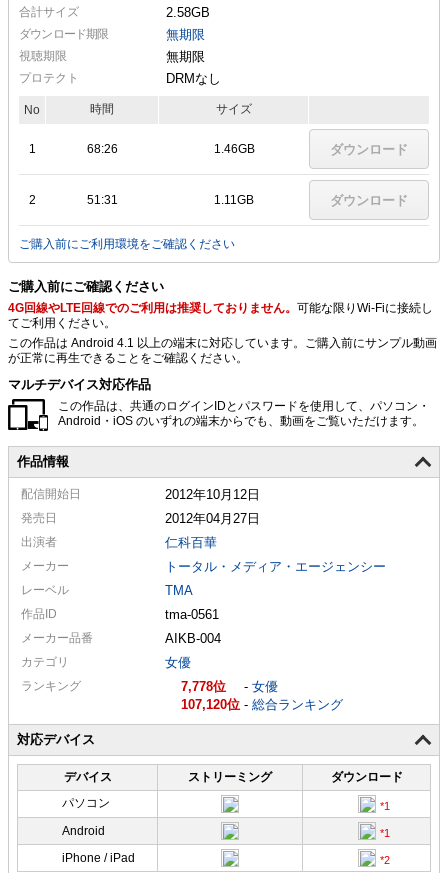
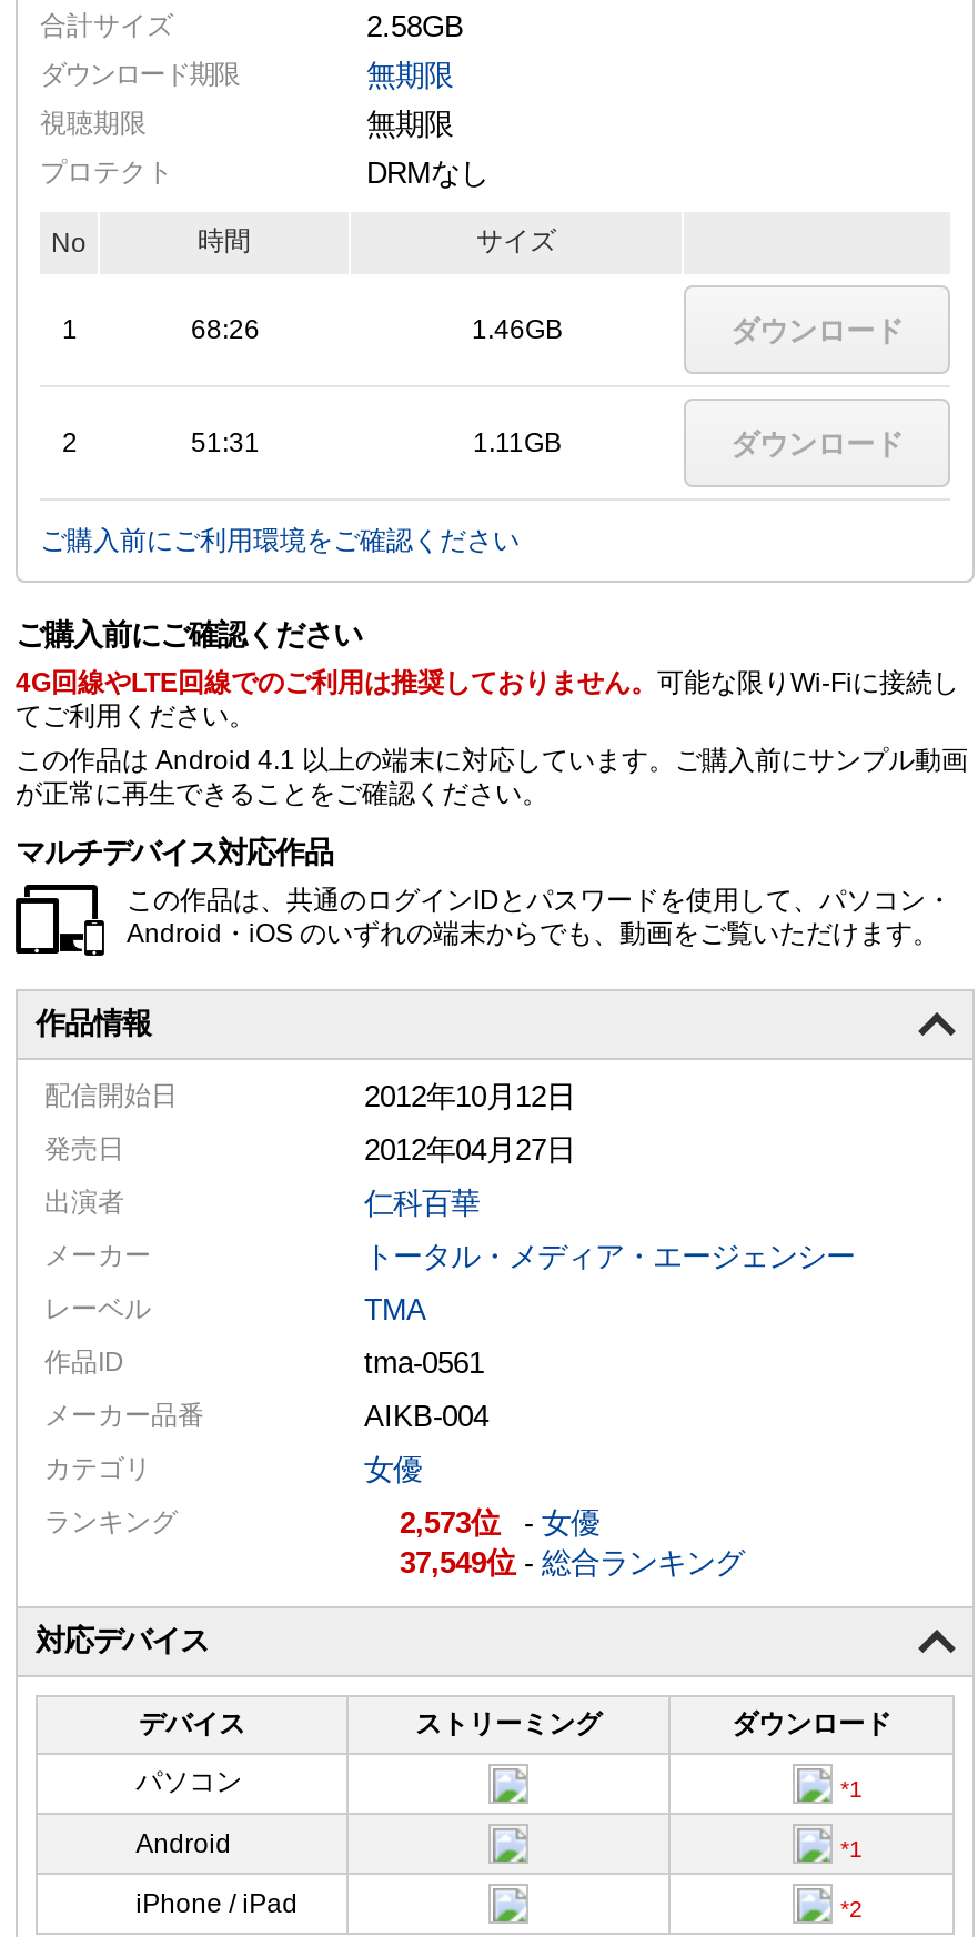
- 7,778 -女優
+ 2,573 -女優

- 107,120 -総合ランキング
+ 37,549 -総合ランキング
